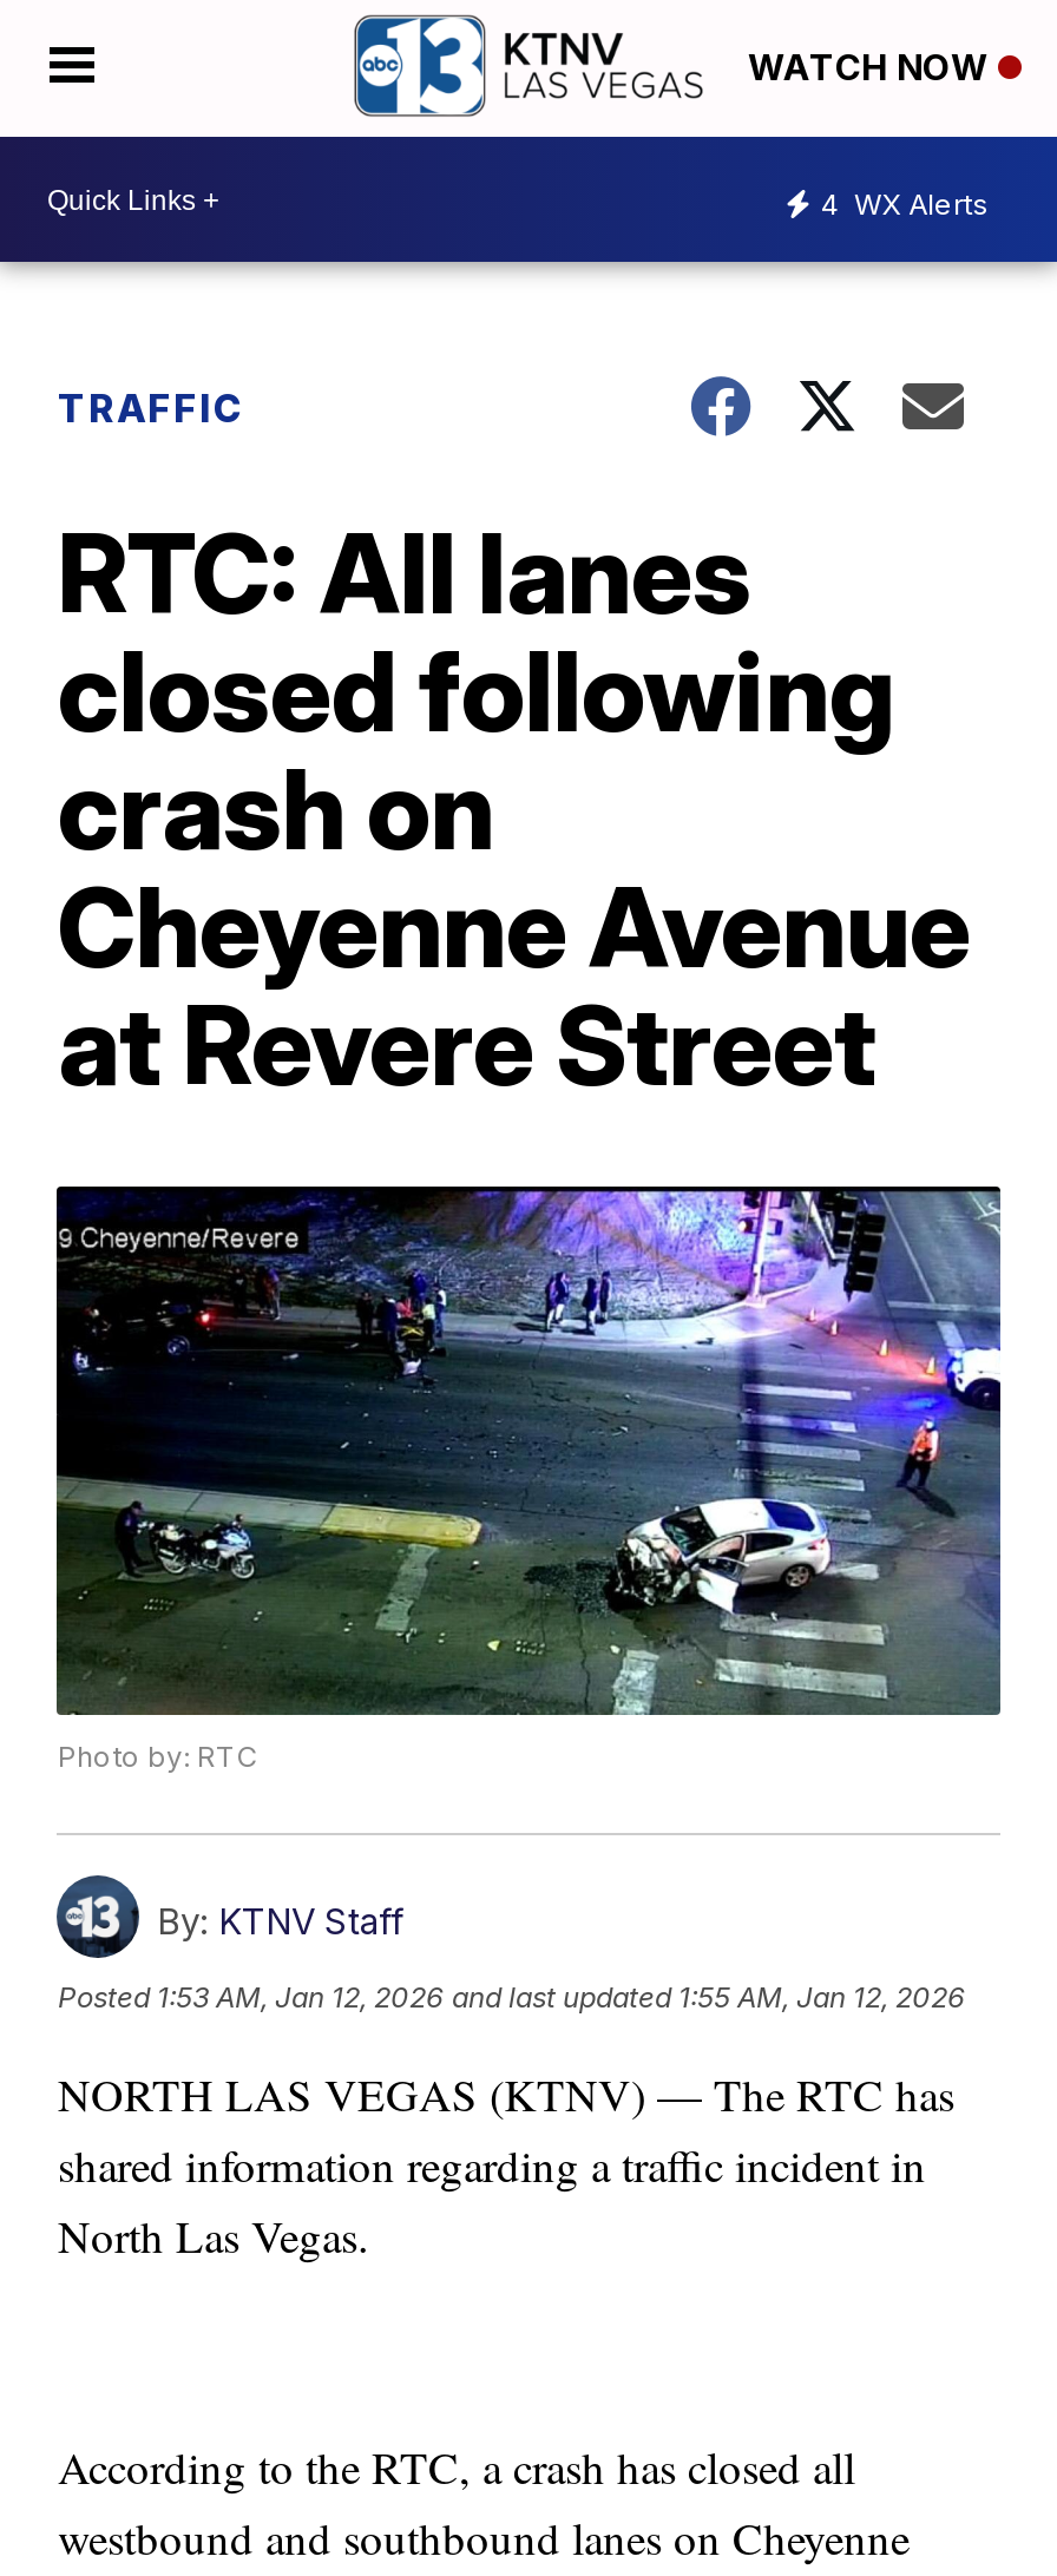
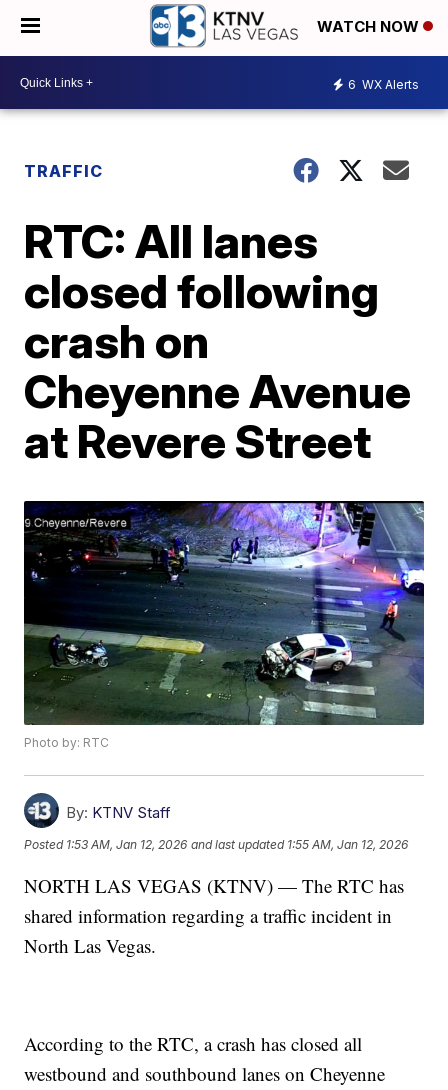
- 4 WX Alerts
+ 6 WX Alerts
